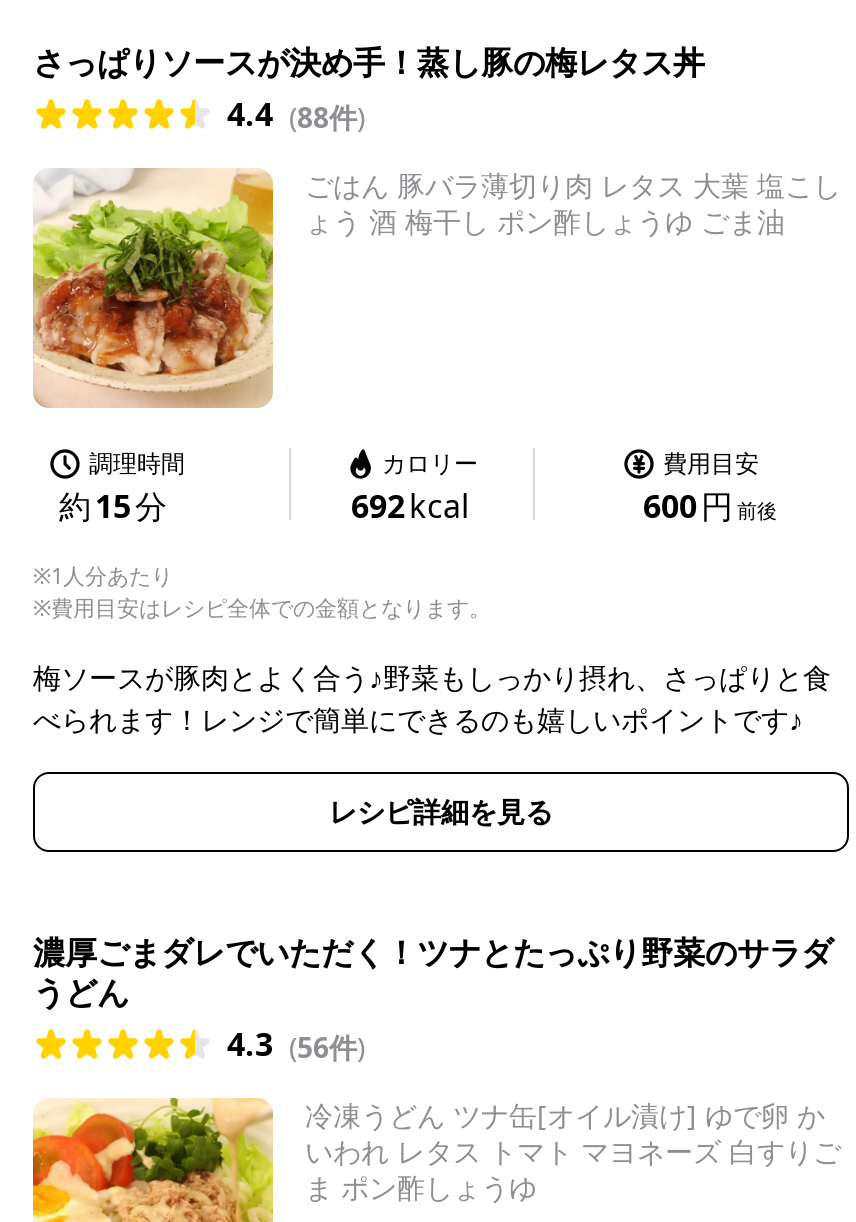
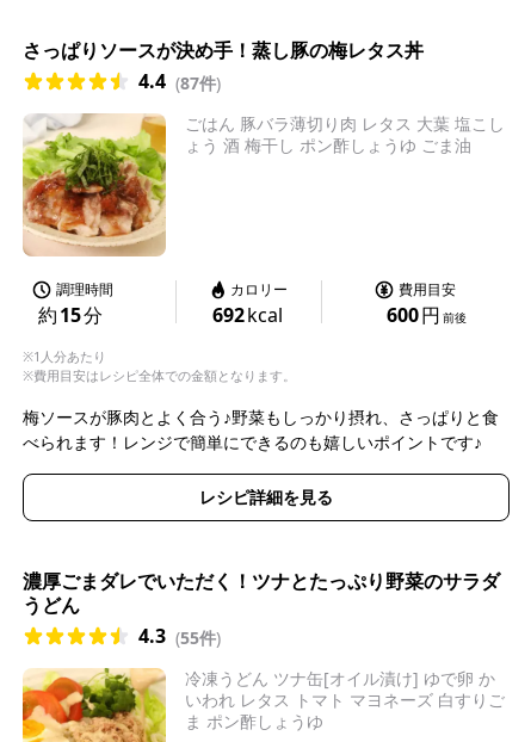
- 4.4 (88件)
+ 4.4 (87件)

- 4.3 (56件)
+ 4.3 (55件)
